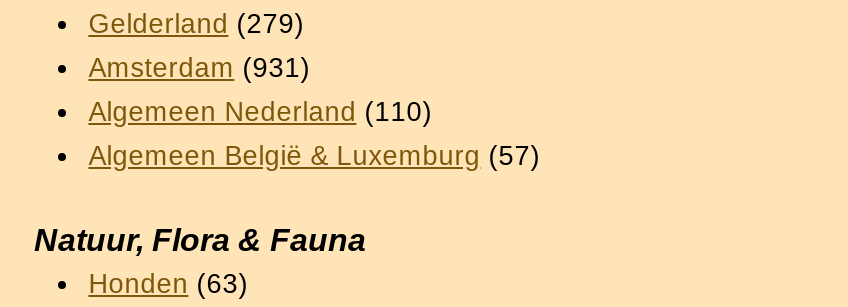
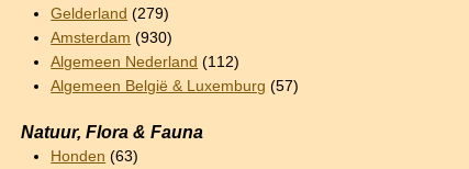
- Amsterdam (931)
+ Amsterdam (930)

- Algemeen Nederland (110)
+ Algemeen Nederland (112)
